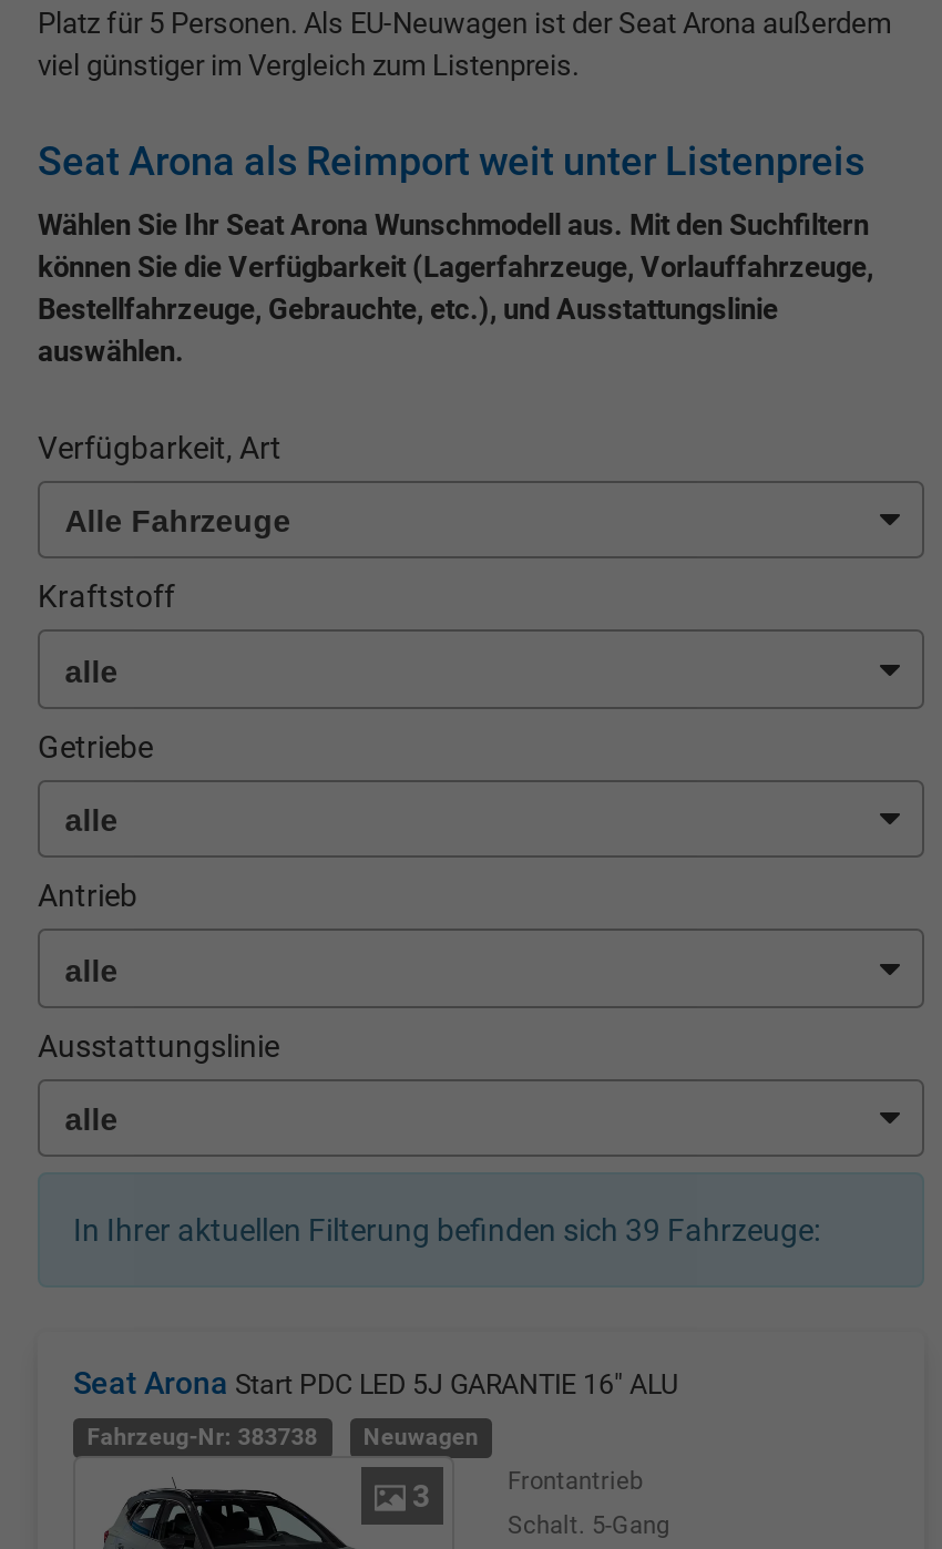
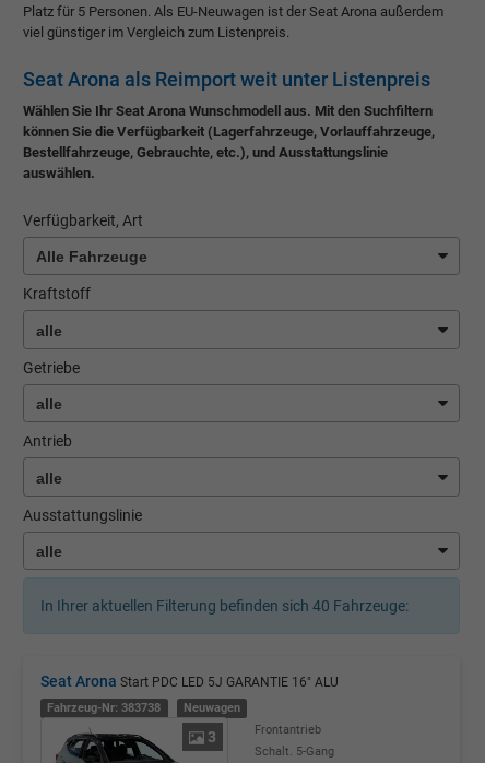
- In Ihrer aktuellen Filterung befinden sich 39 Fahrzeuge:
+ In Ihrer aktuellen Filterung befinden sich 40 Fahrzeuge:
